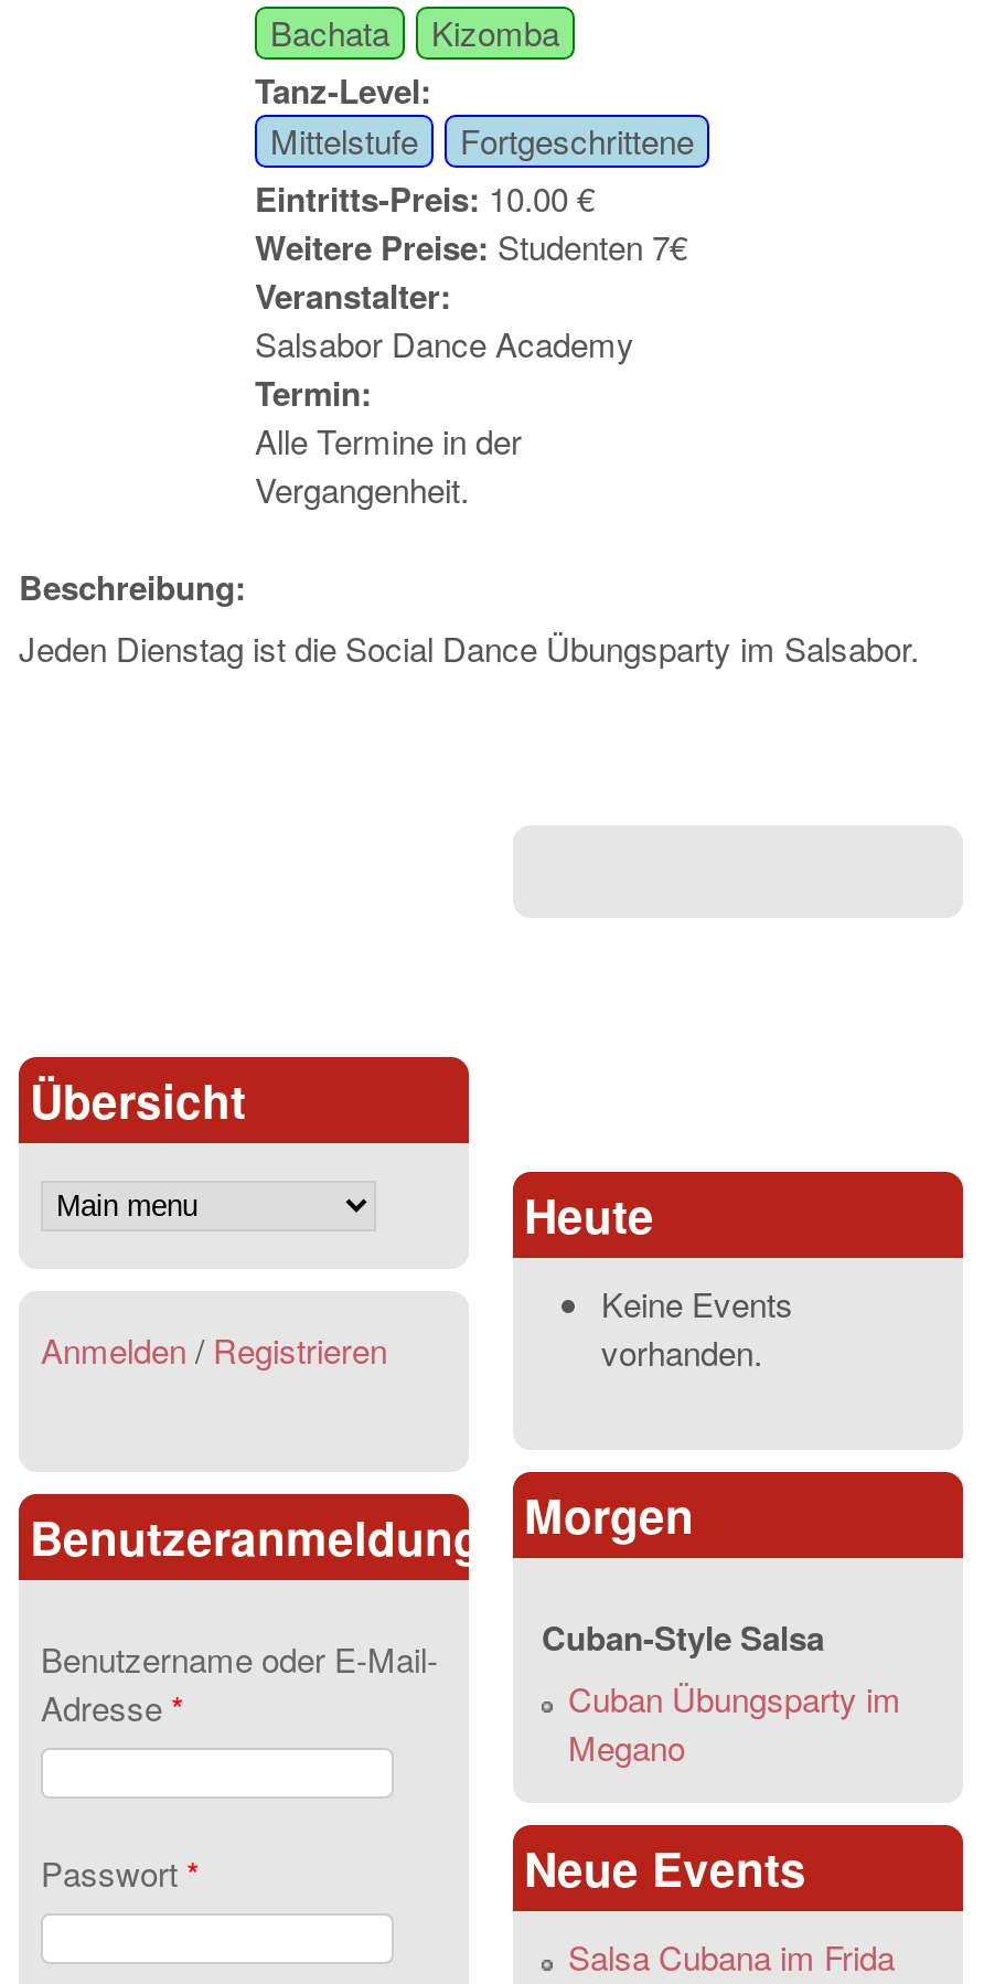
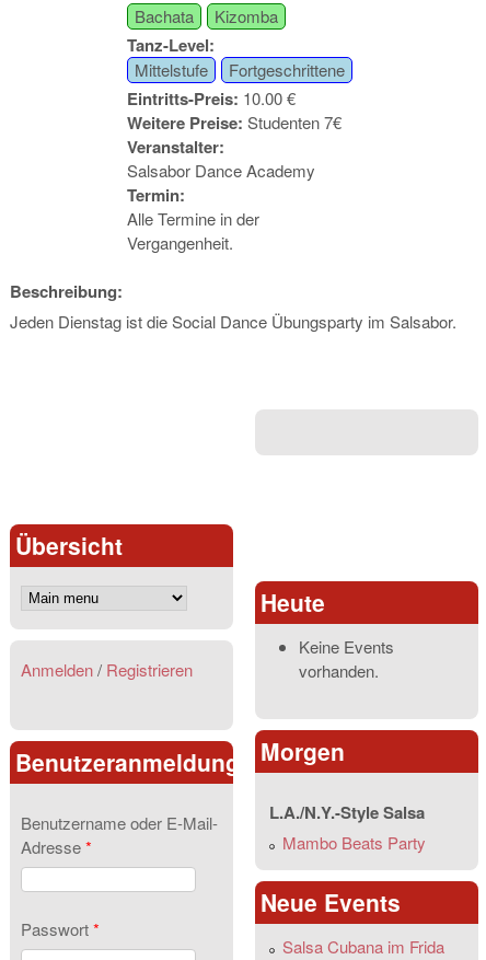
- Cuban-Style Salsa
- Cuban Übungsparty im
- Megano
+ L.A./N.Y.-Style Salsa
+ Mambo Beats Party
